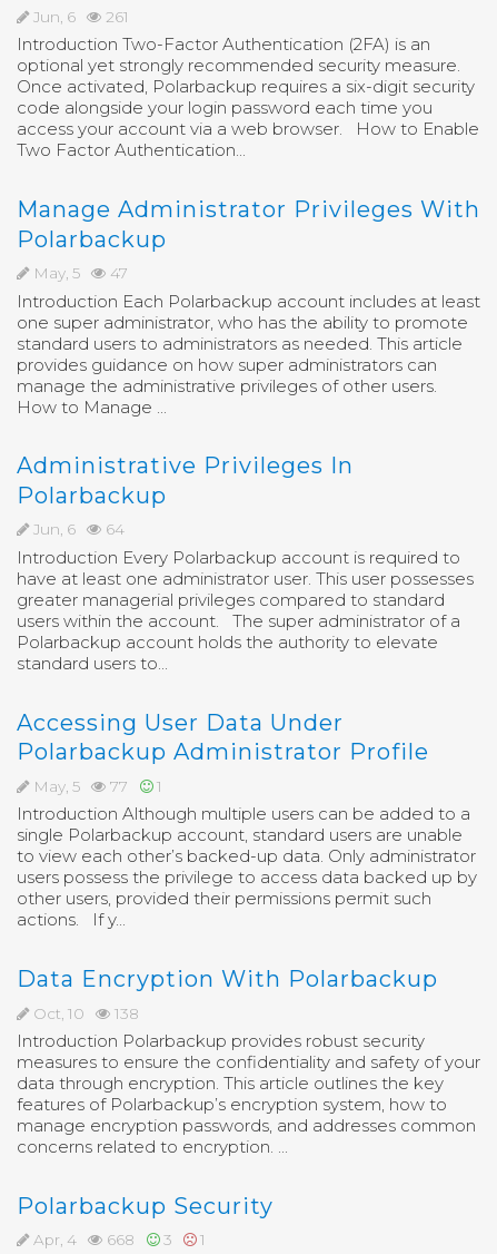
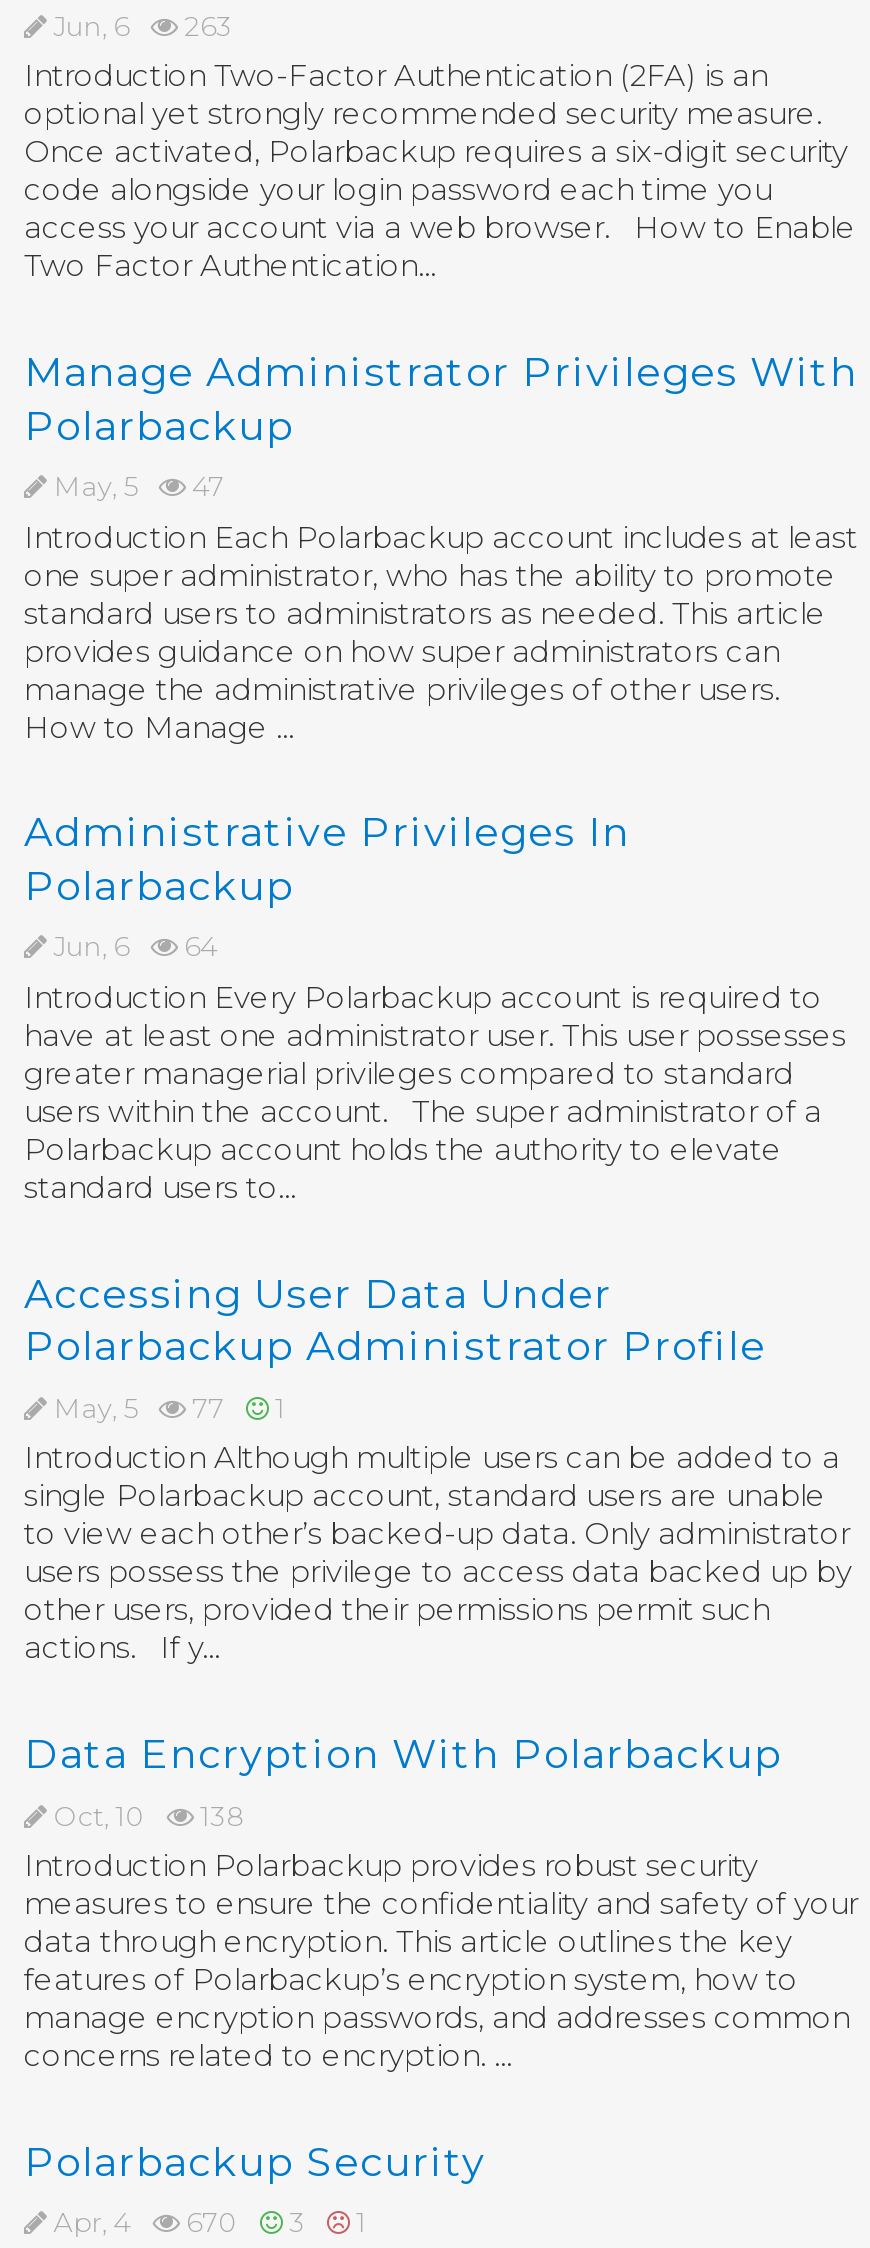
- Jun, 6 261
+ Jun, 6 263

- Apr, 4 668 3 1
+ Apr, 4 670 3 1
